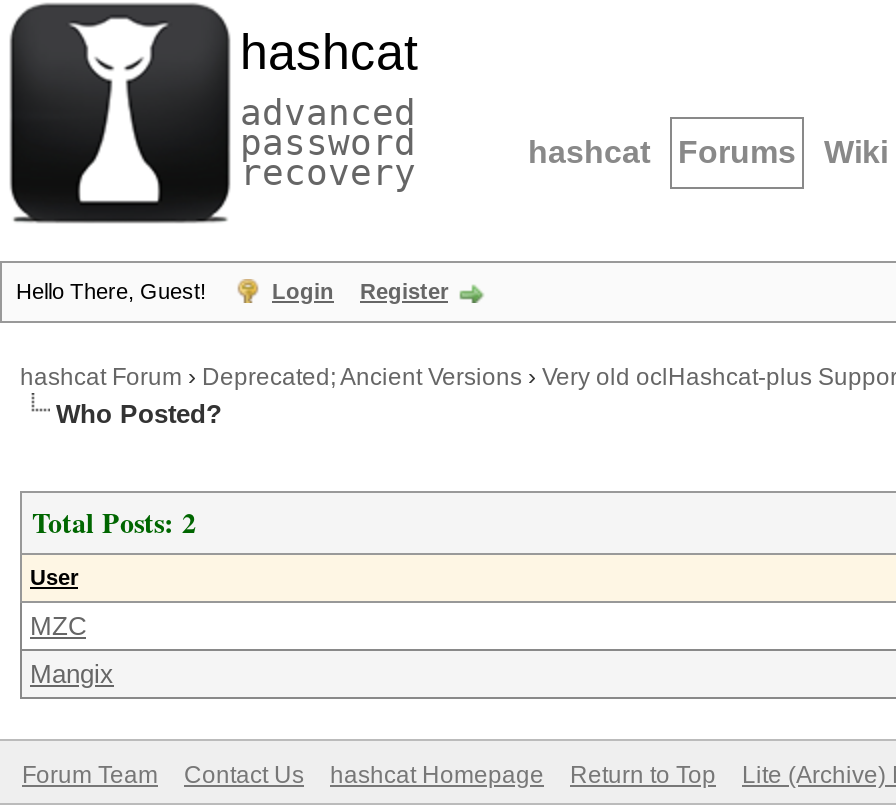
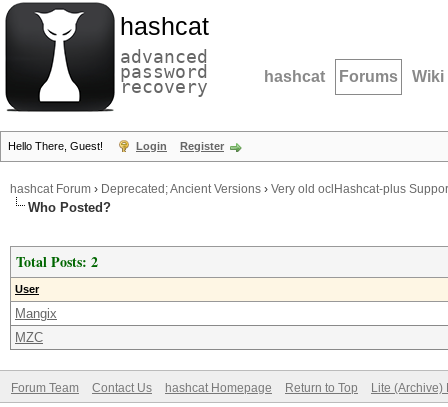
moved down: MZC

moved up: Mangix
